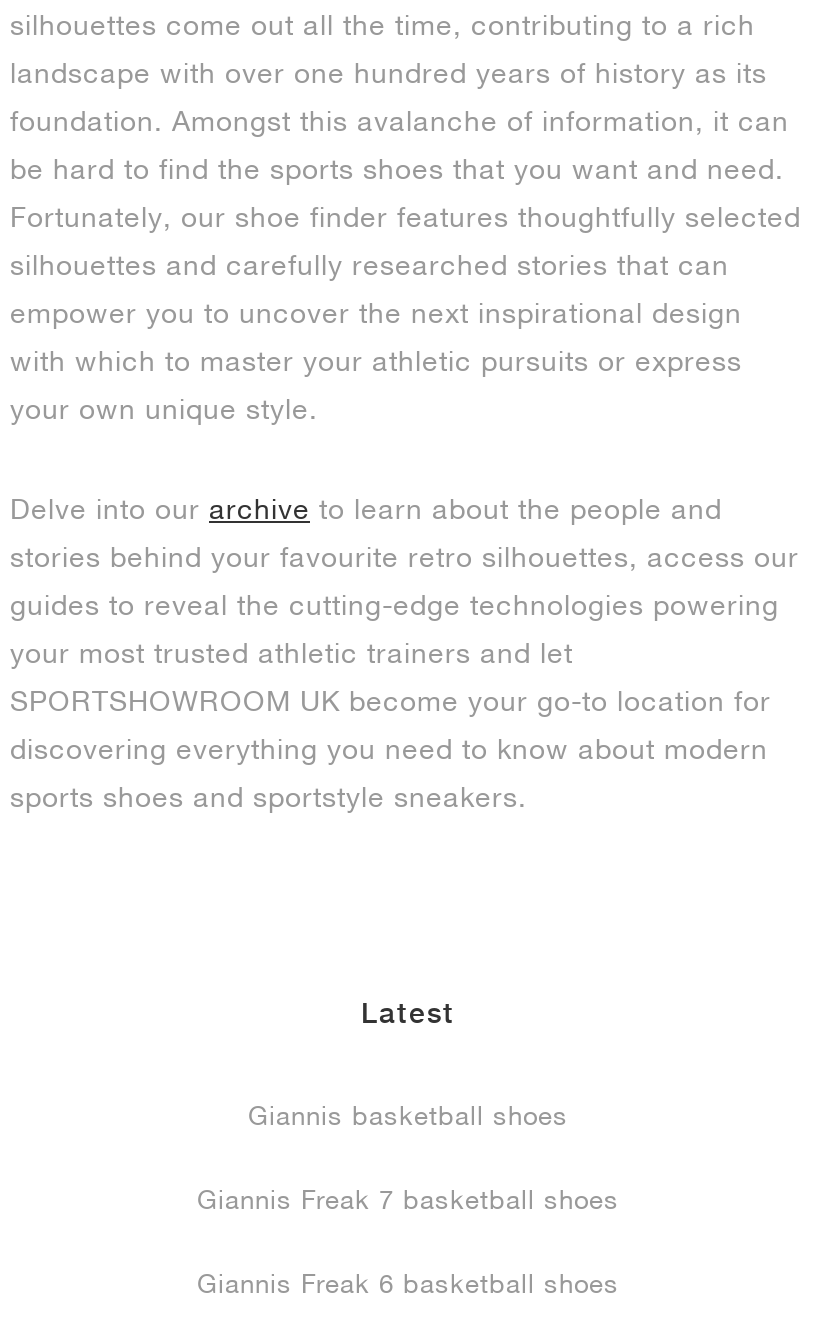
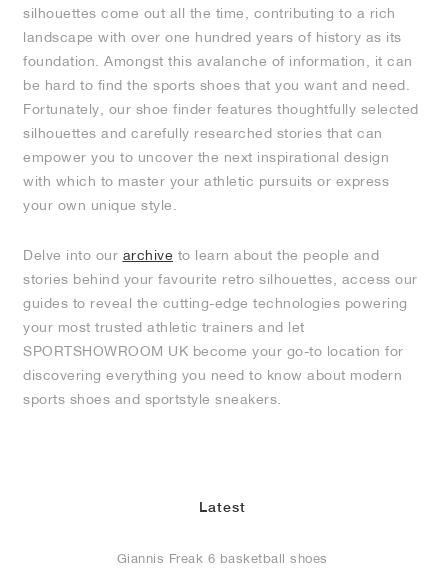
- Giannis basketball shoes
- Giannis Freak 7 basketball shoes
